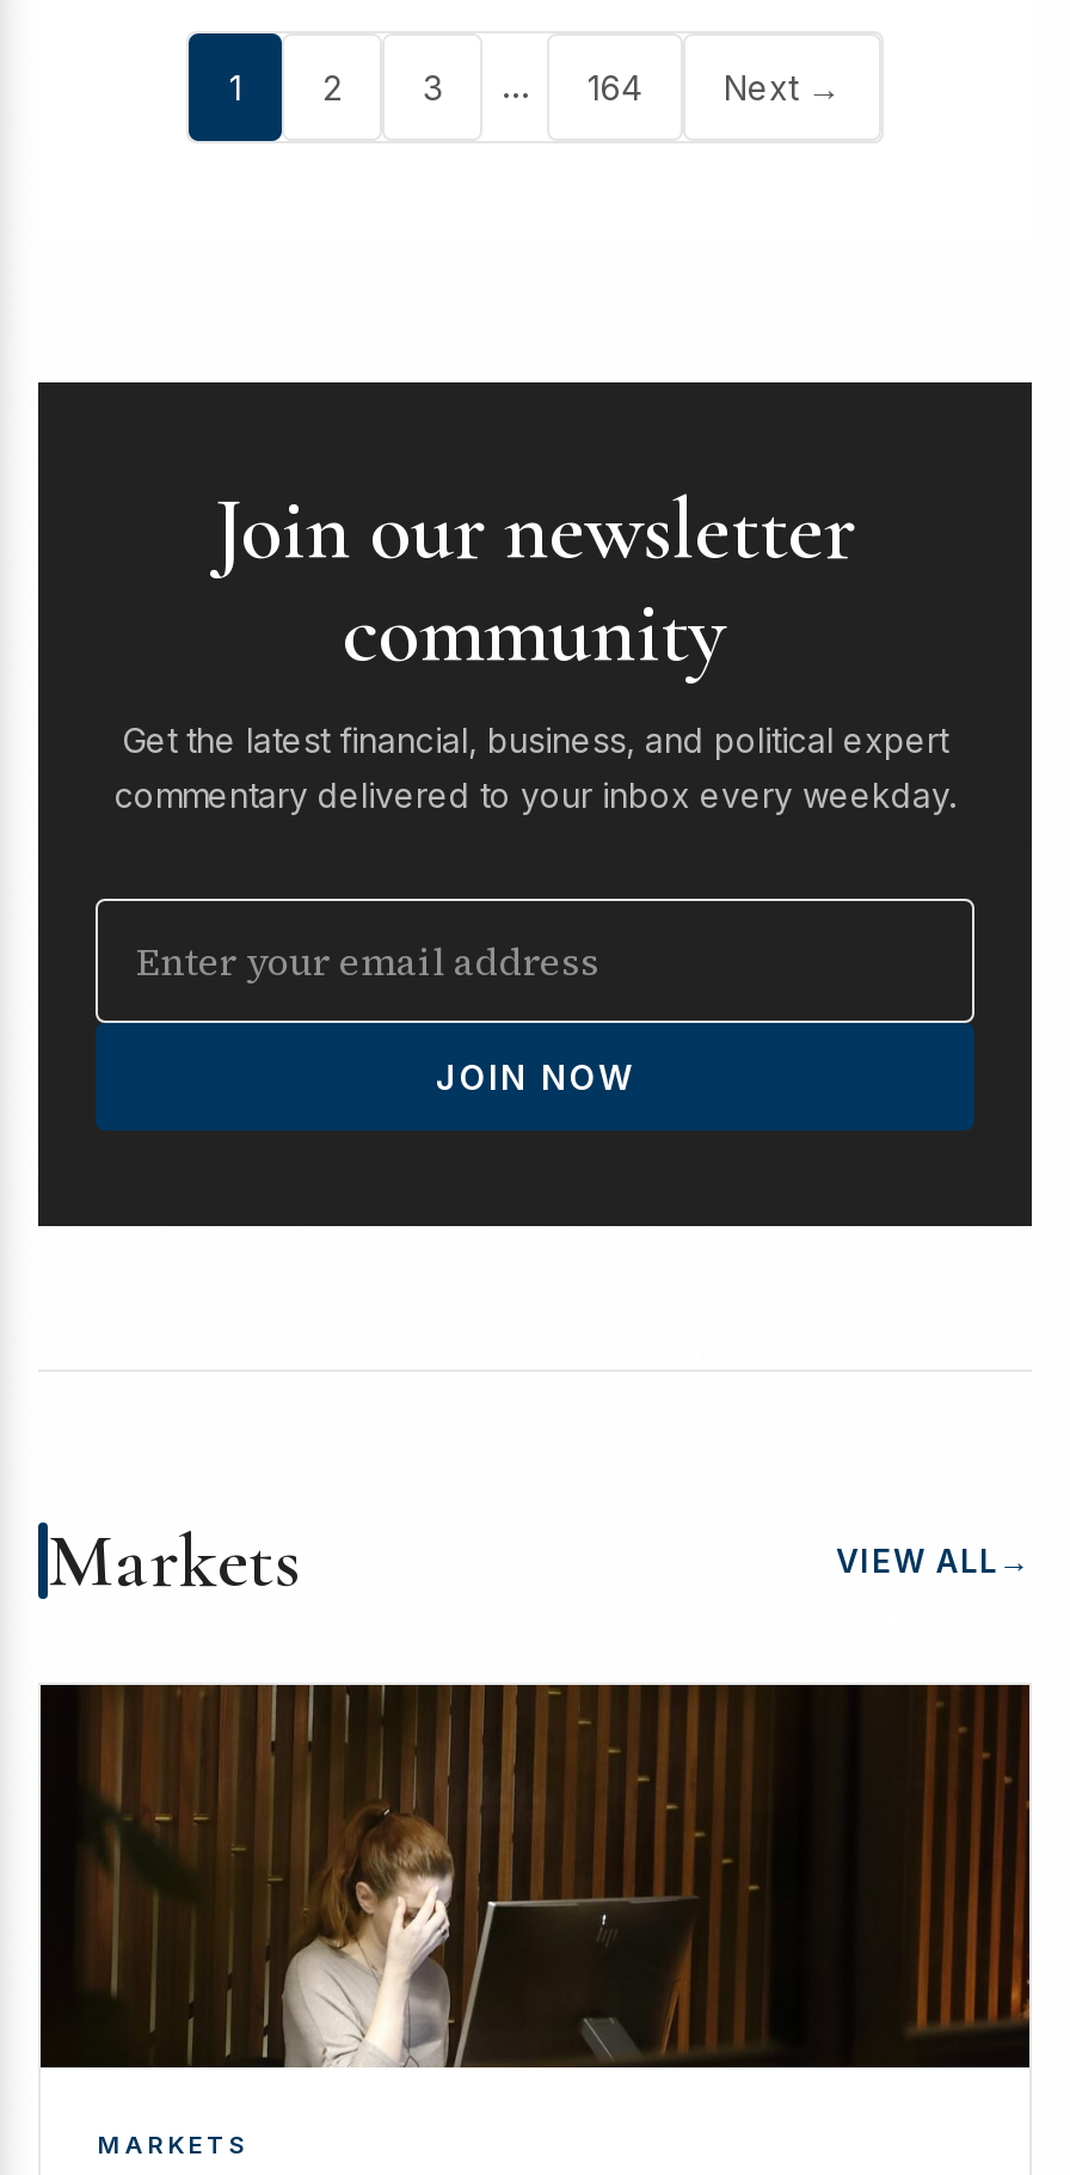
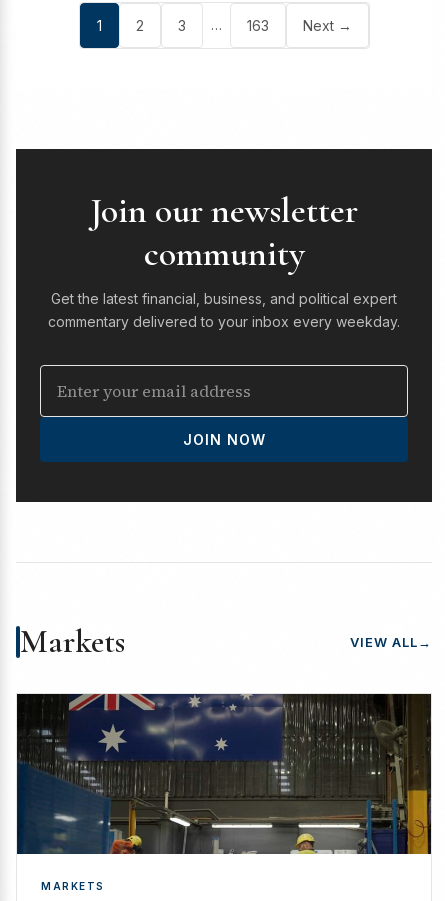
- 164
+ 163

- [image]
+ [image]
